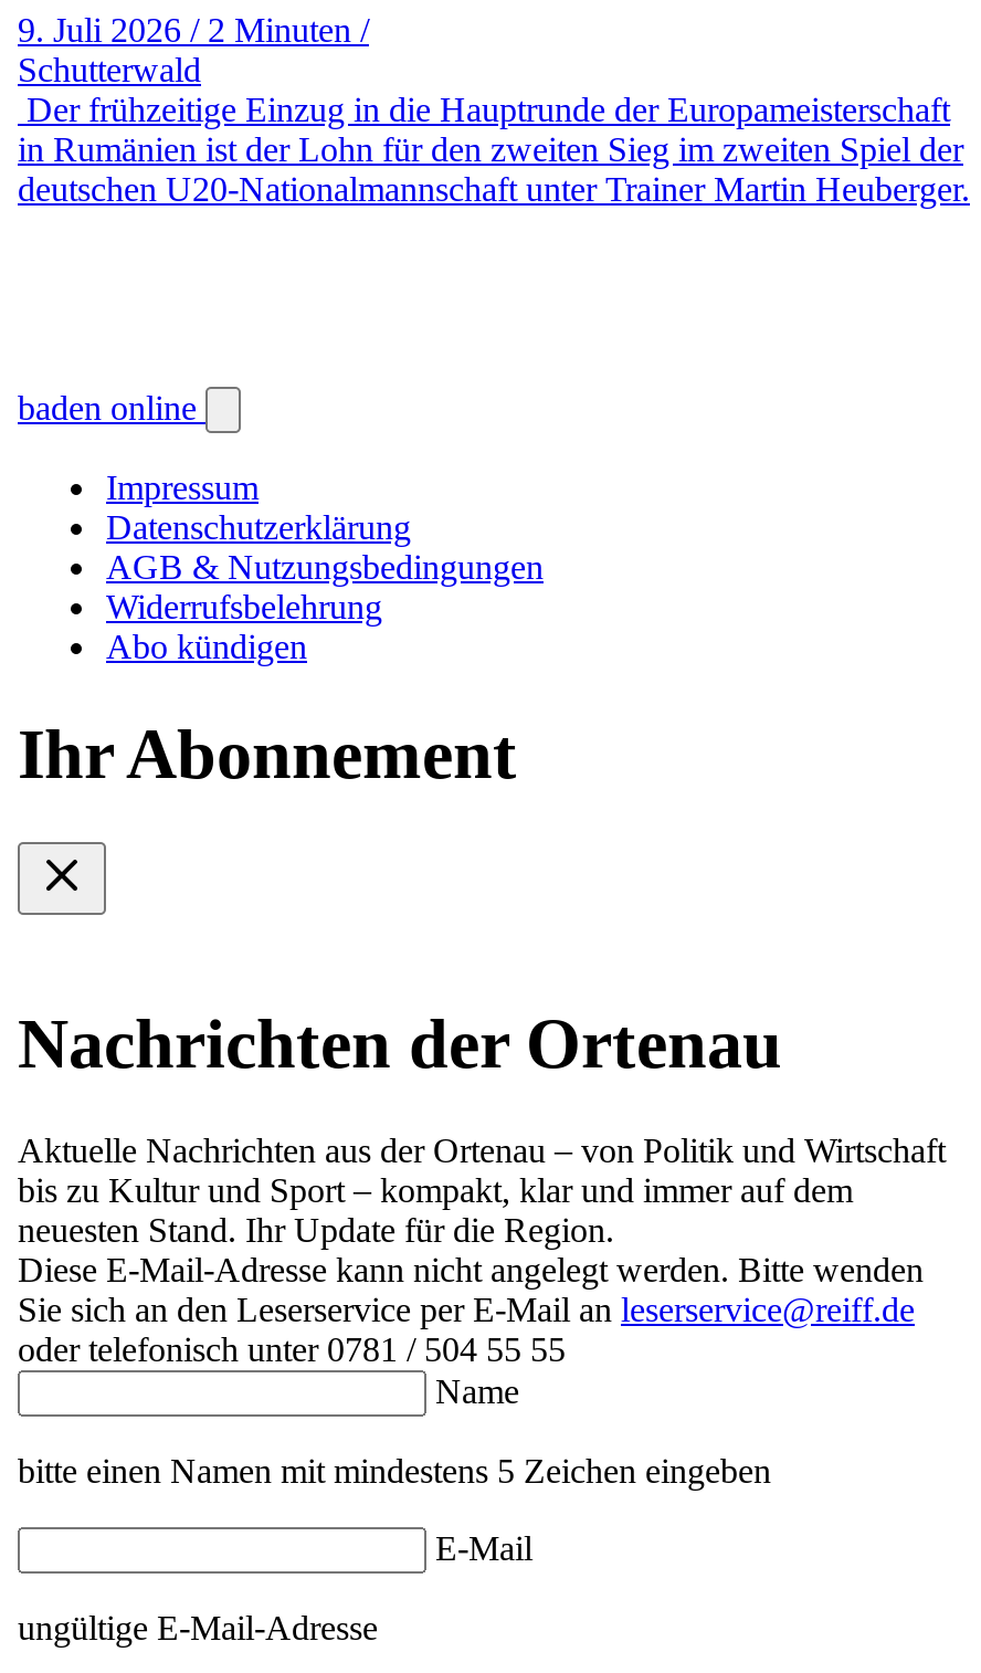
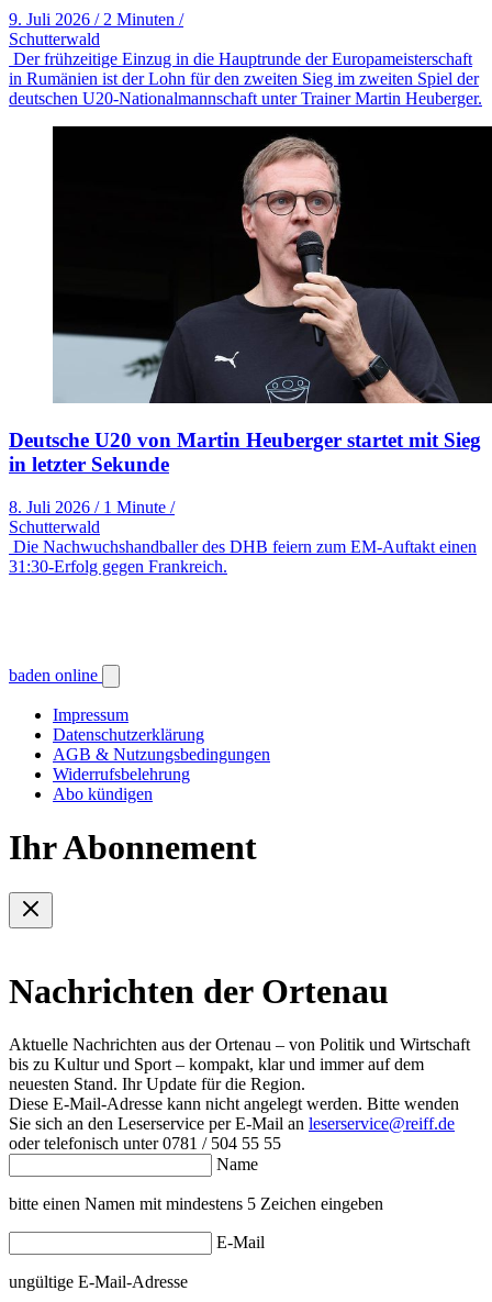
+ [image]
+ Deutsche U20 von Martin Heuberger startet mit Sieg
+ in letzter Sekunde
+ 8. Juli 2026 / 1 Minute /
+ Schutterwald
+ Die Nachwuchshandballer des DHB feiern zum EM-Auftakt einen
+ 31:30-Erfolg gegen Frankreich.
